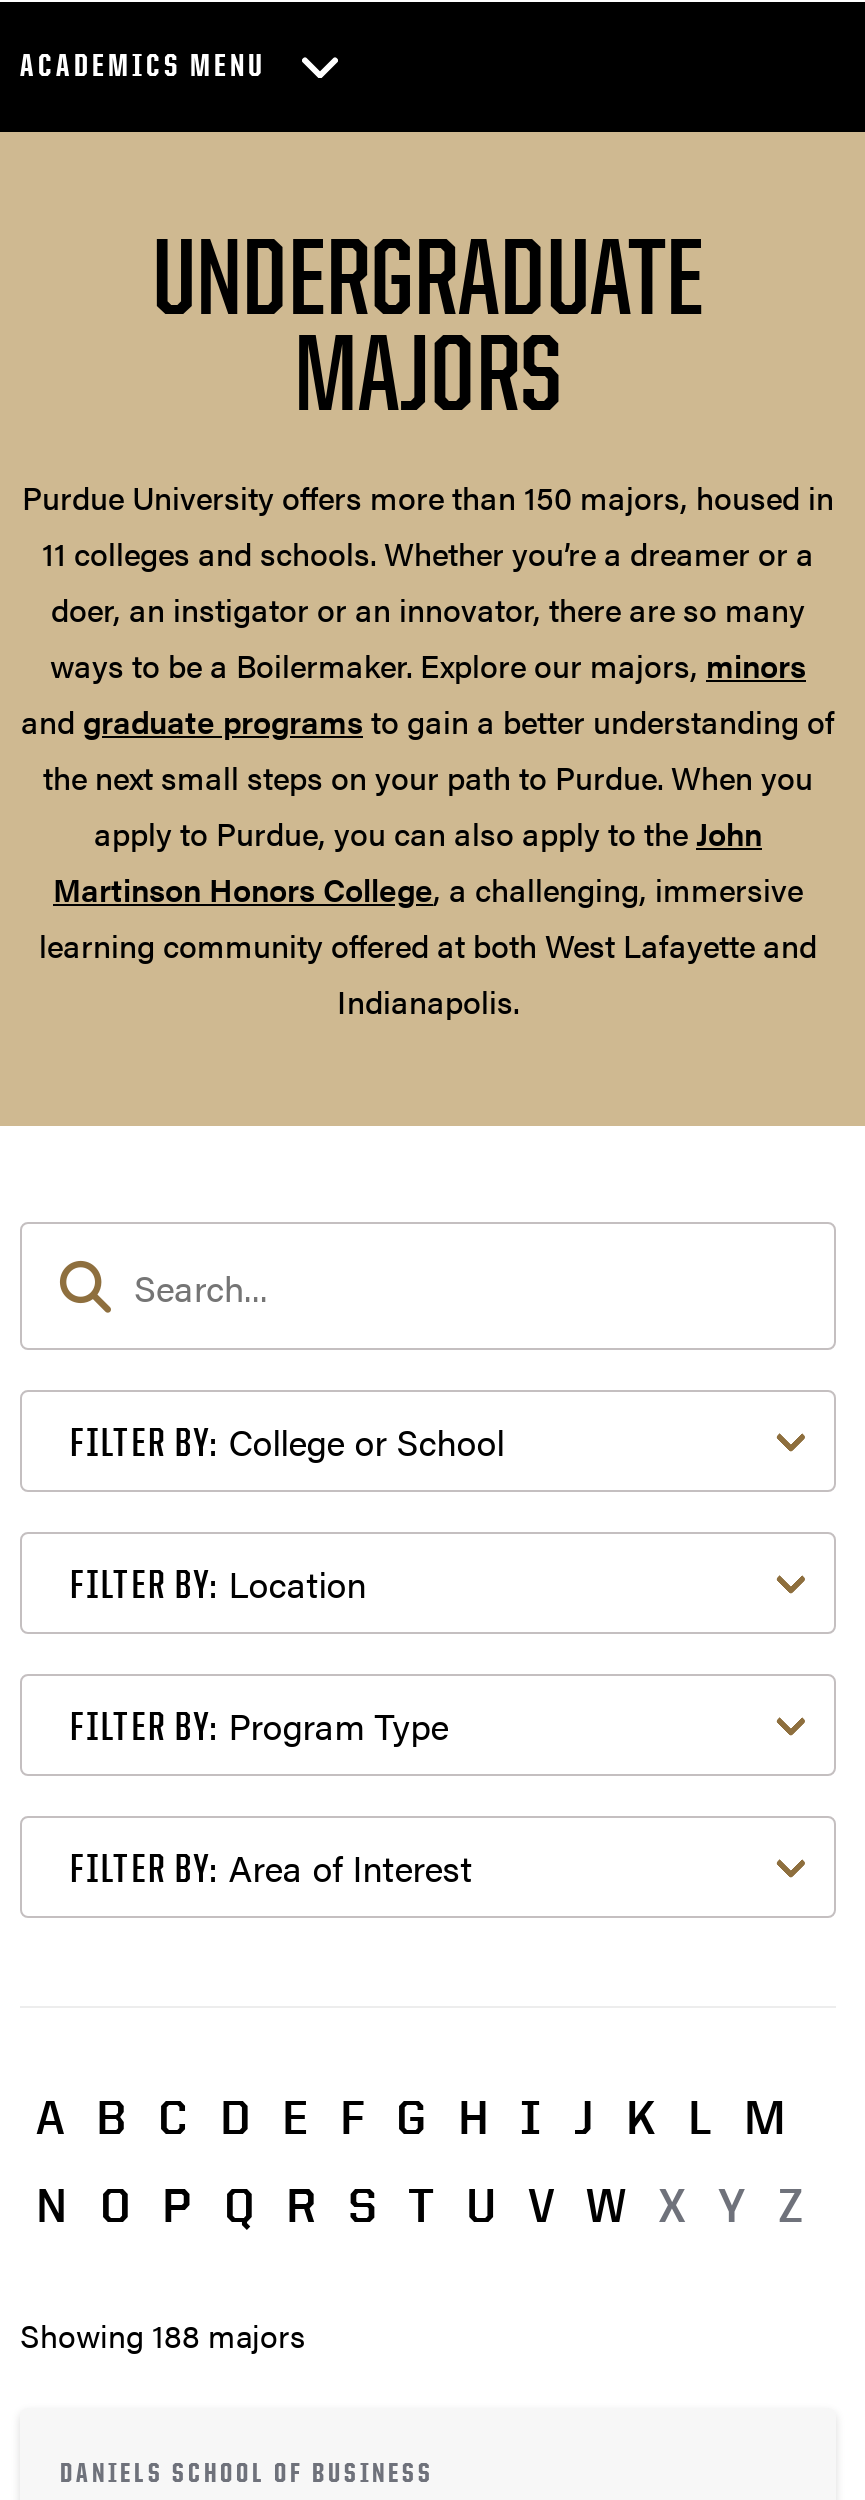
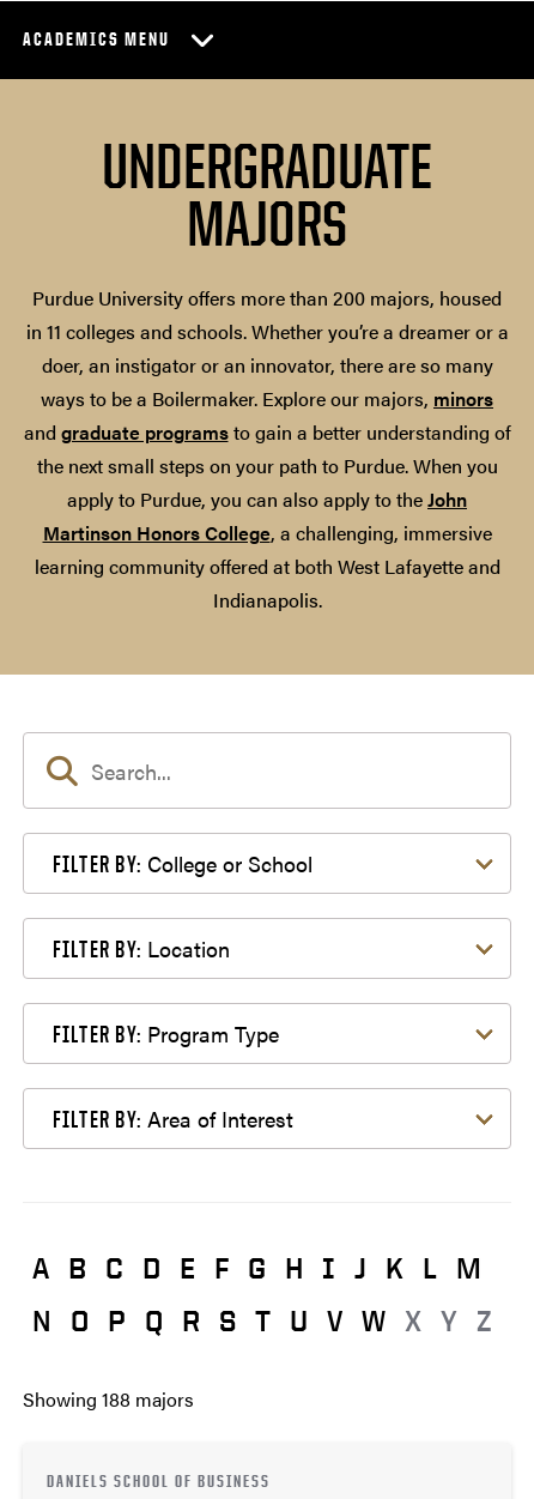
- Purdue University offers more than 150 majors, housed in
- 11 colleges and schools. Whether you’re a dreamer or a
+ Purdue University offers more than 200 majors, housed
+ in 11 colleges and schools. Whether you’re a dreamer or a
